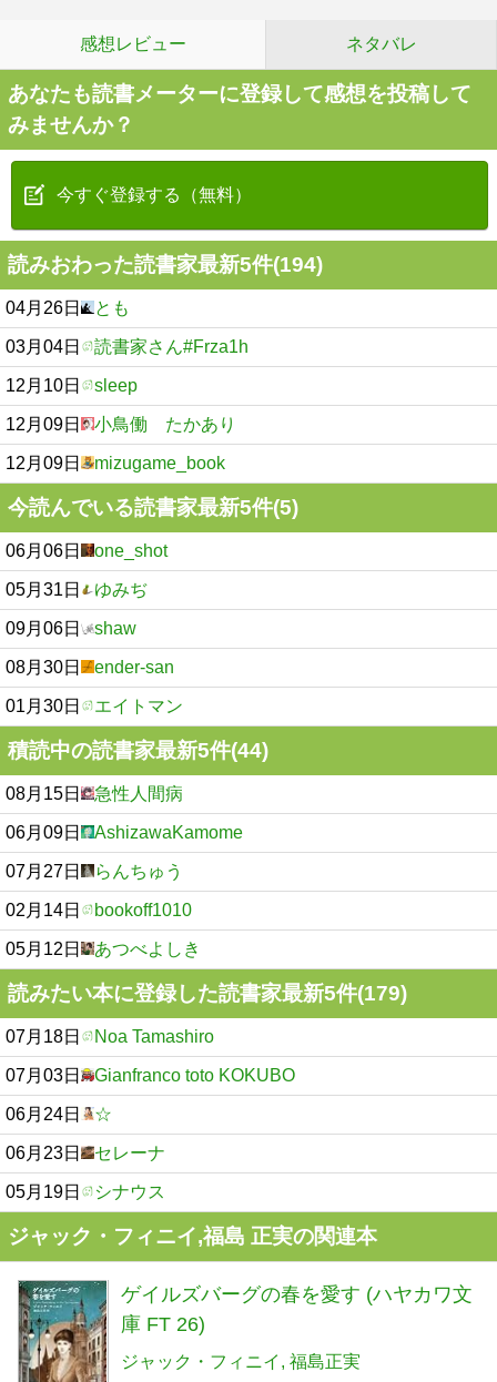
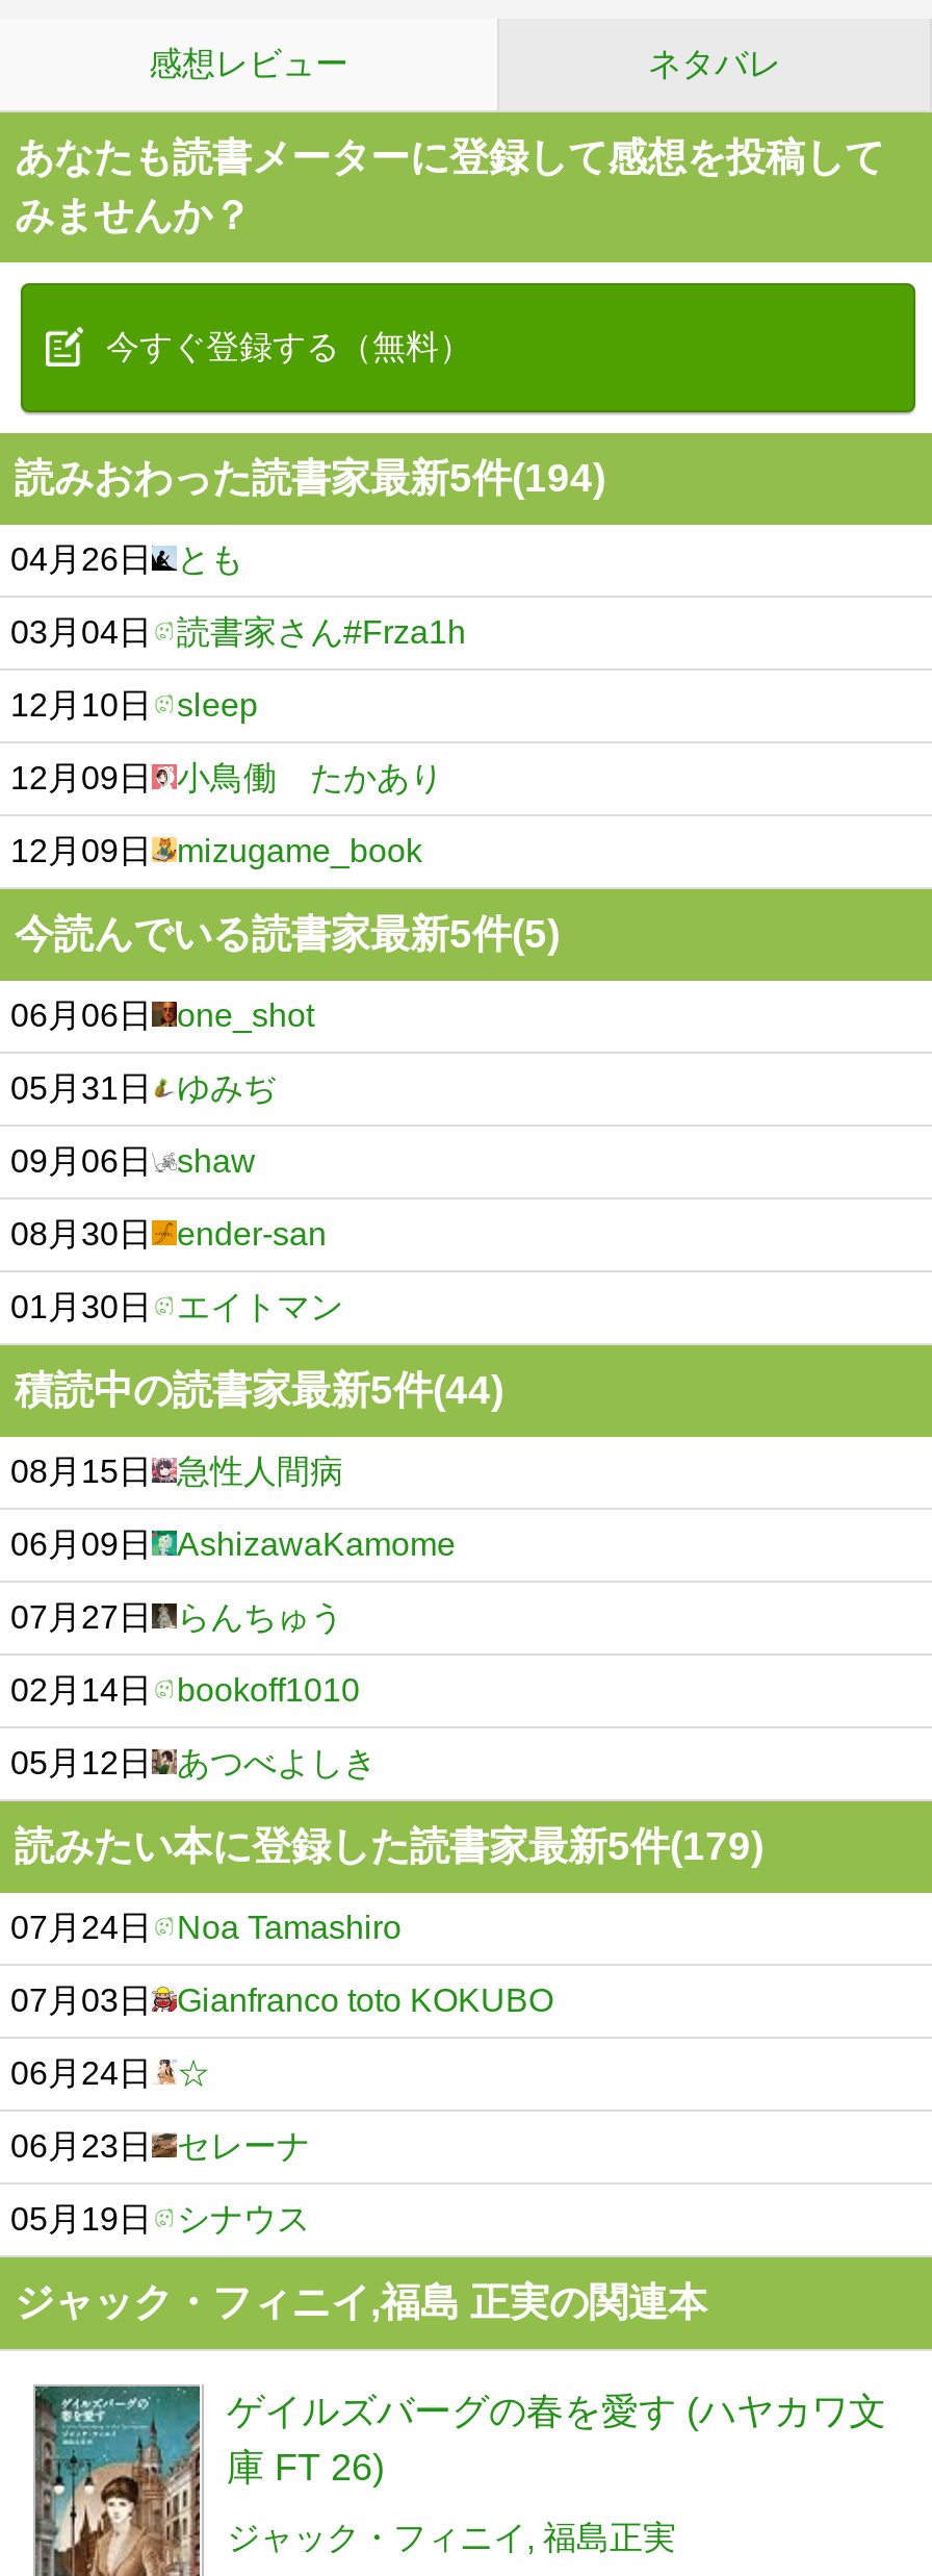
- 07月18日 Noa Tamashiro
+ 07月24日 Noa Tamashiro
